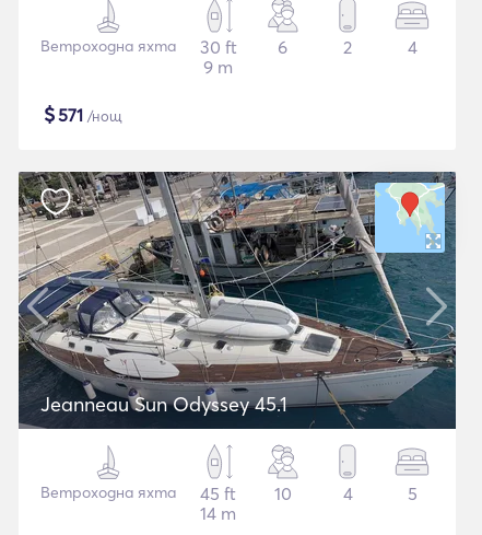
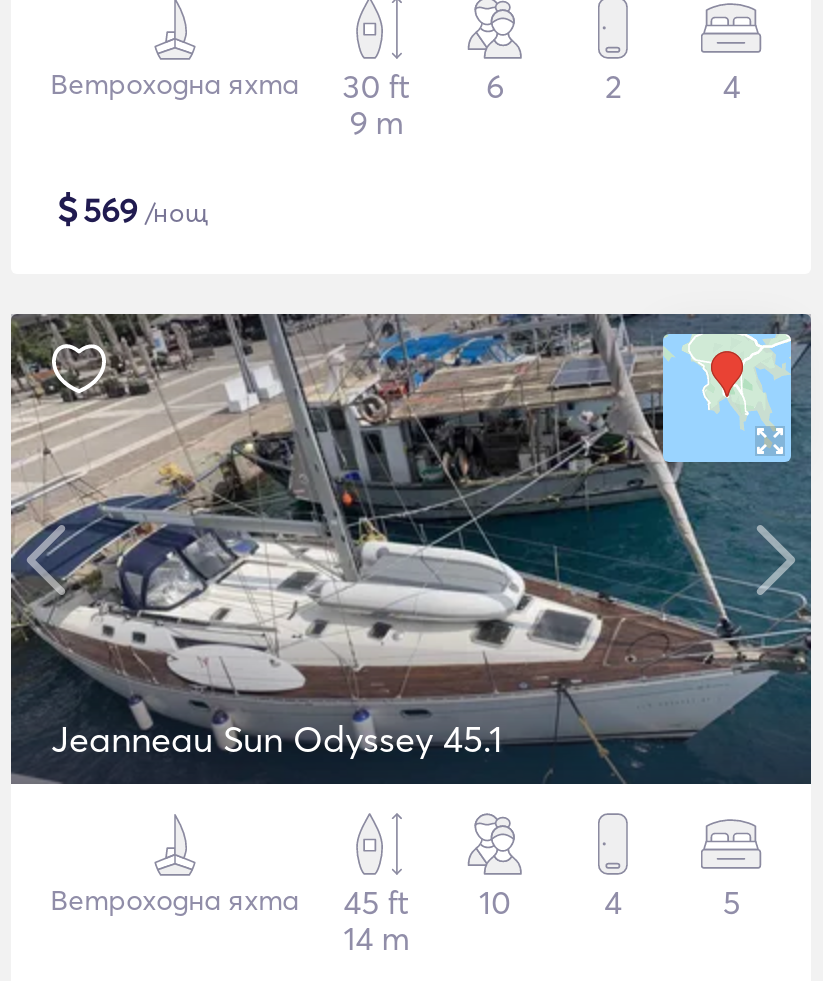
- $571 /нощ
+ $569 /нощ
